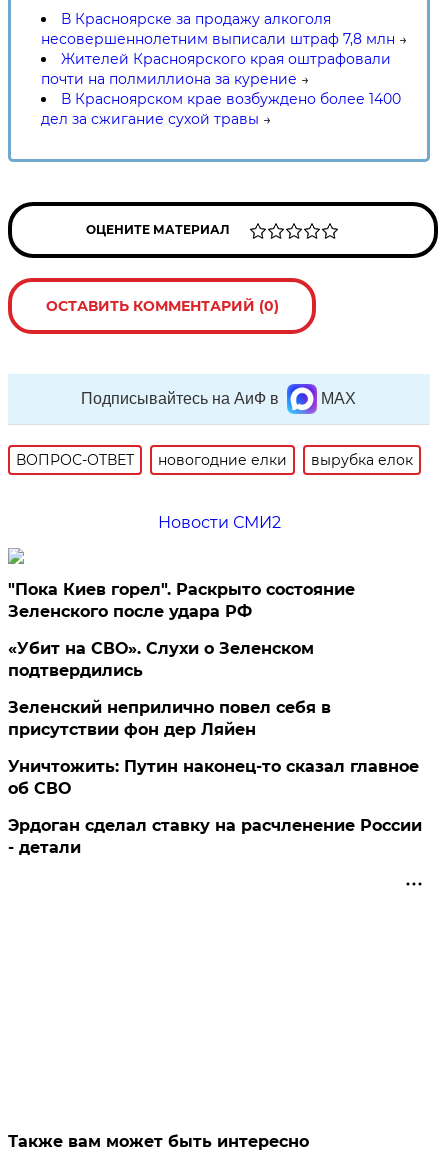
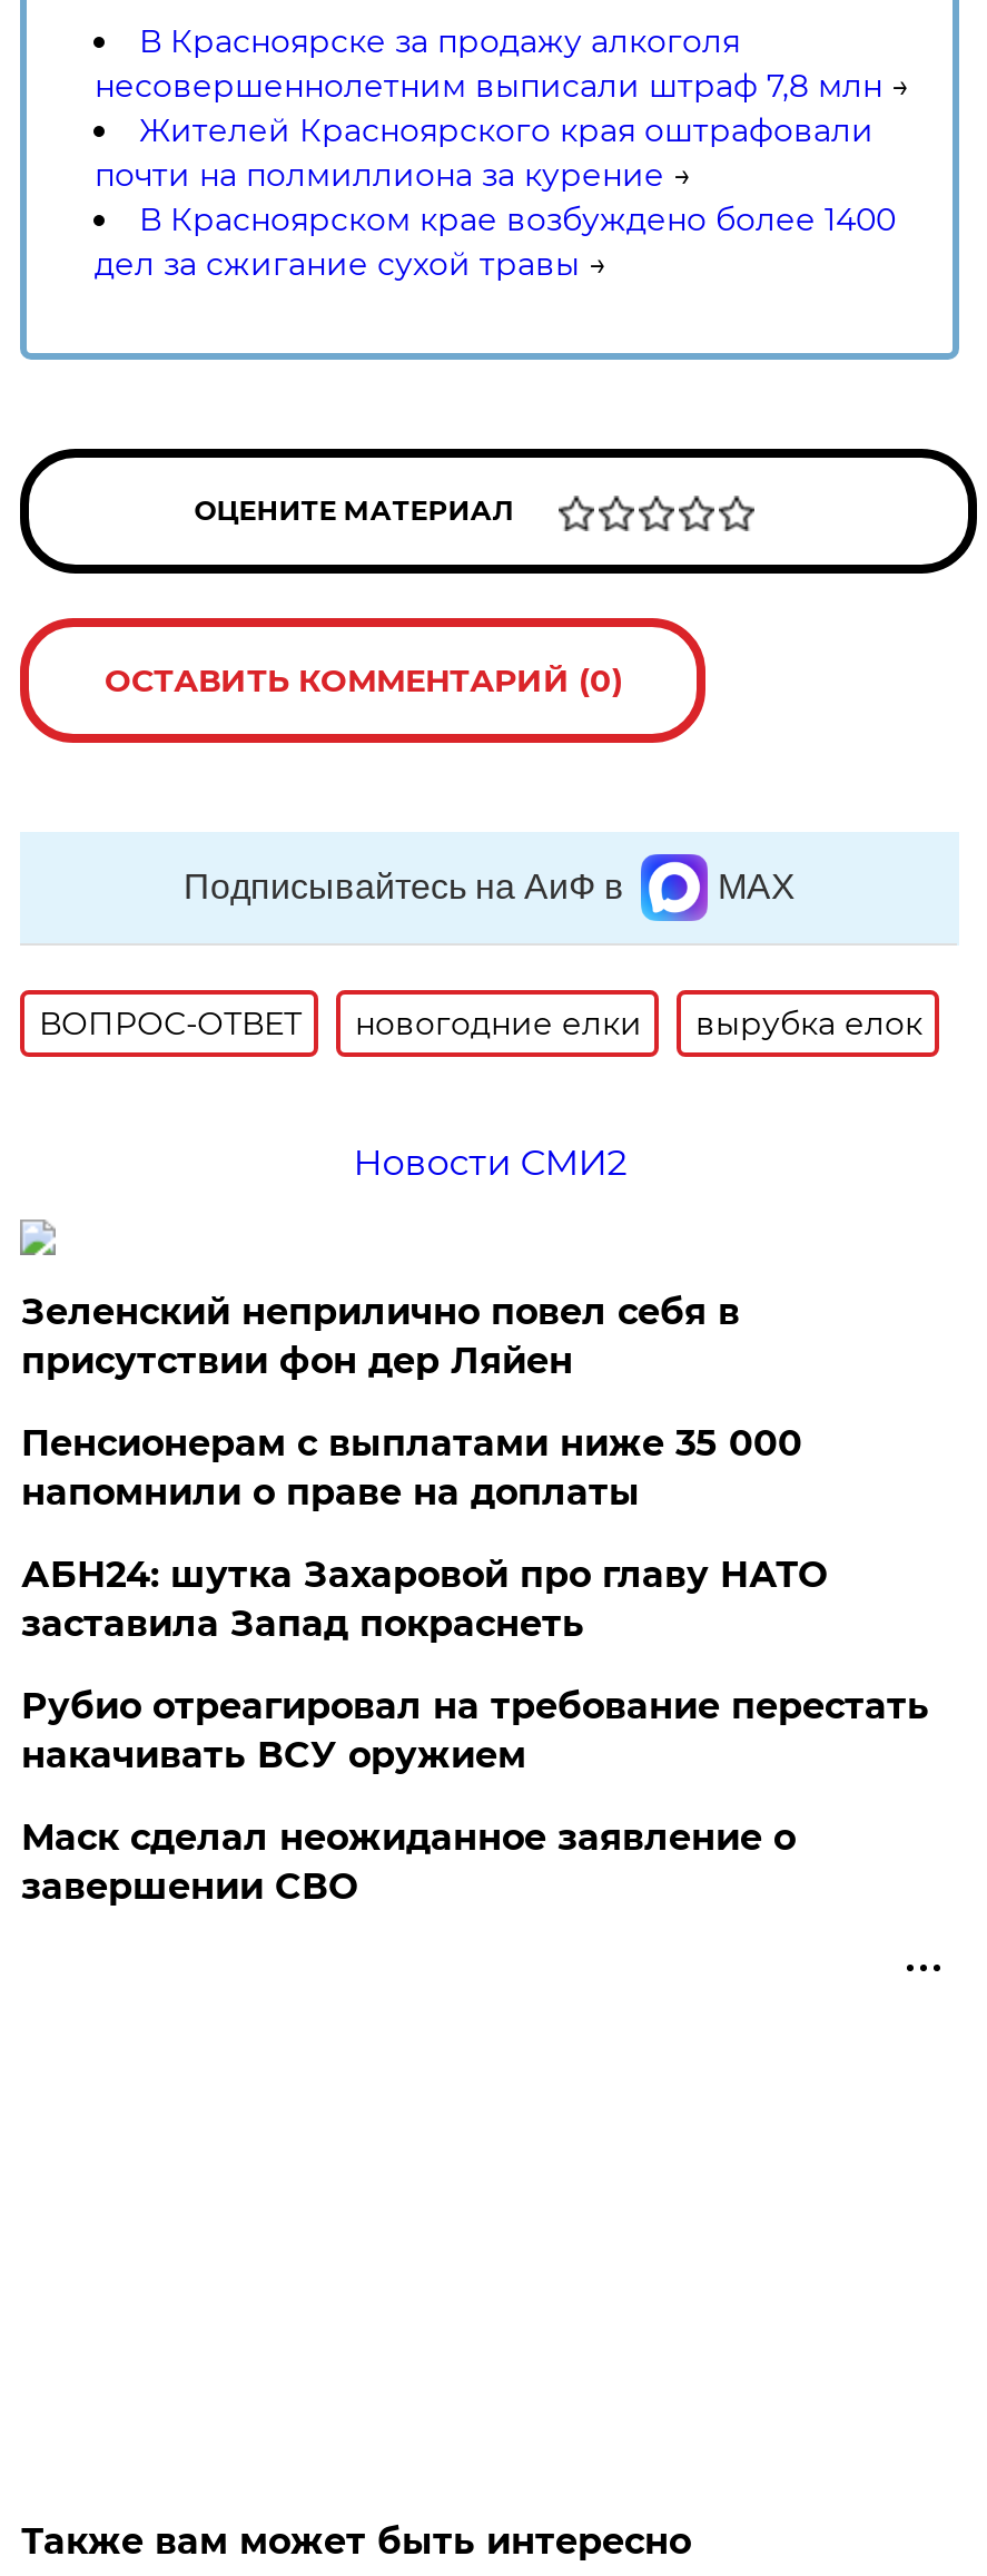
- "Пока Киев горел". Раскрыто состояние
- Зеленского после удара РФ
- «Убит на СВО». Слухи о Зеленском
- подтвердились

moved up: Зеленский неприлично повел cебя в | присутствии фон дер Ляйен

- Уничтожить: Путин наконец-то сказал главное
- об СВО
- Эрдоган сделал ставку на расчленение России
- - детали
+ Пенсионерам с выплатами ниже 35 000
+ напомнили о праве на доплаты
+ АБН24: шутка Захаровой про главу НАТО
+ заставила Запад покраснеть
+ Рубио отреагировал на требование перестать
+ накачивать ВСУ оружием
+ Маск сделал неожиданное заявление о
+ завершении СВО
